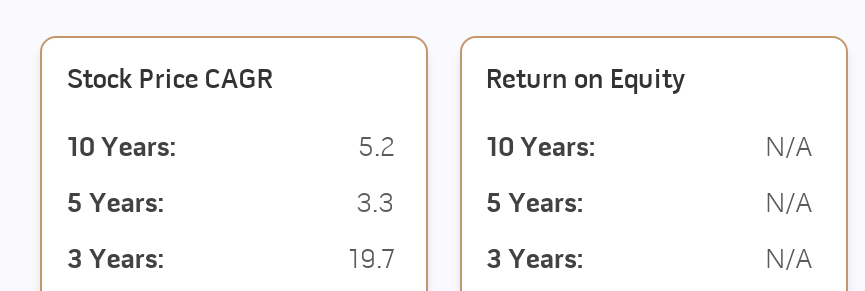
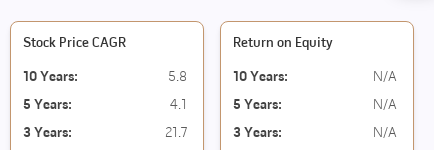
- 5.2
+ 5.8

- 3.3
+ 4.1

- 19.7
+ 21.7
